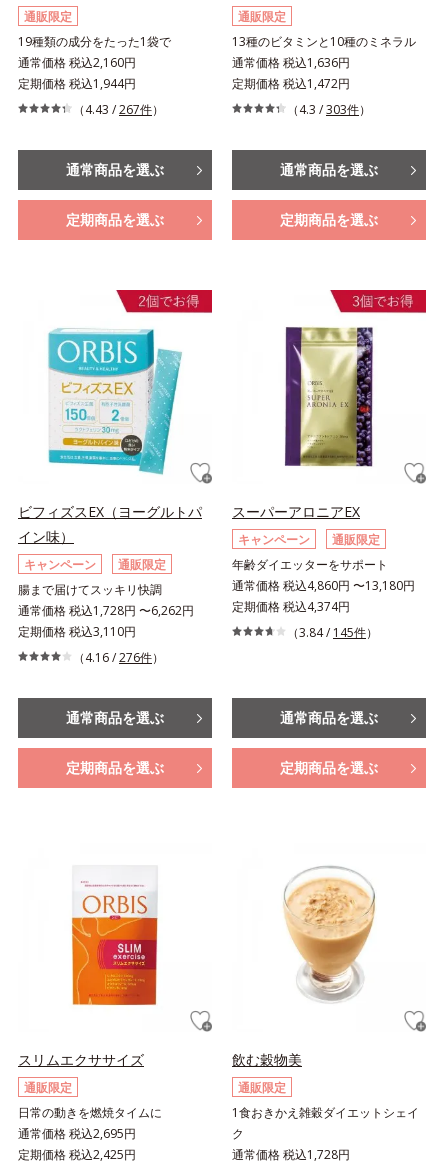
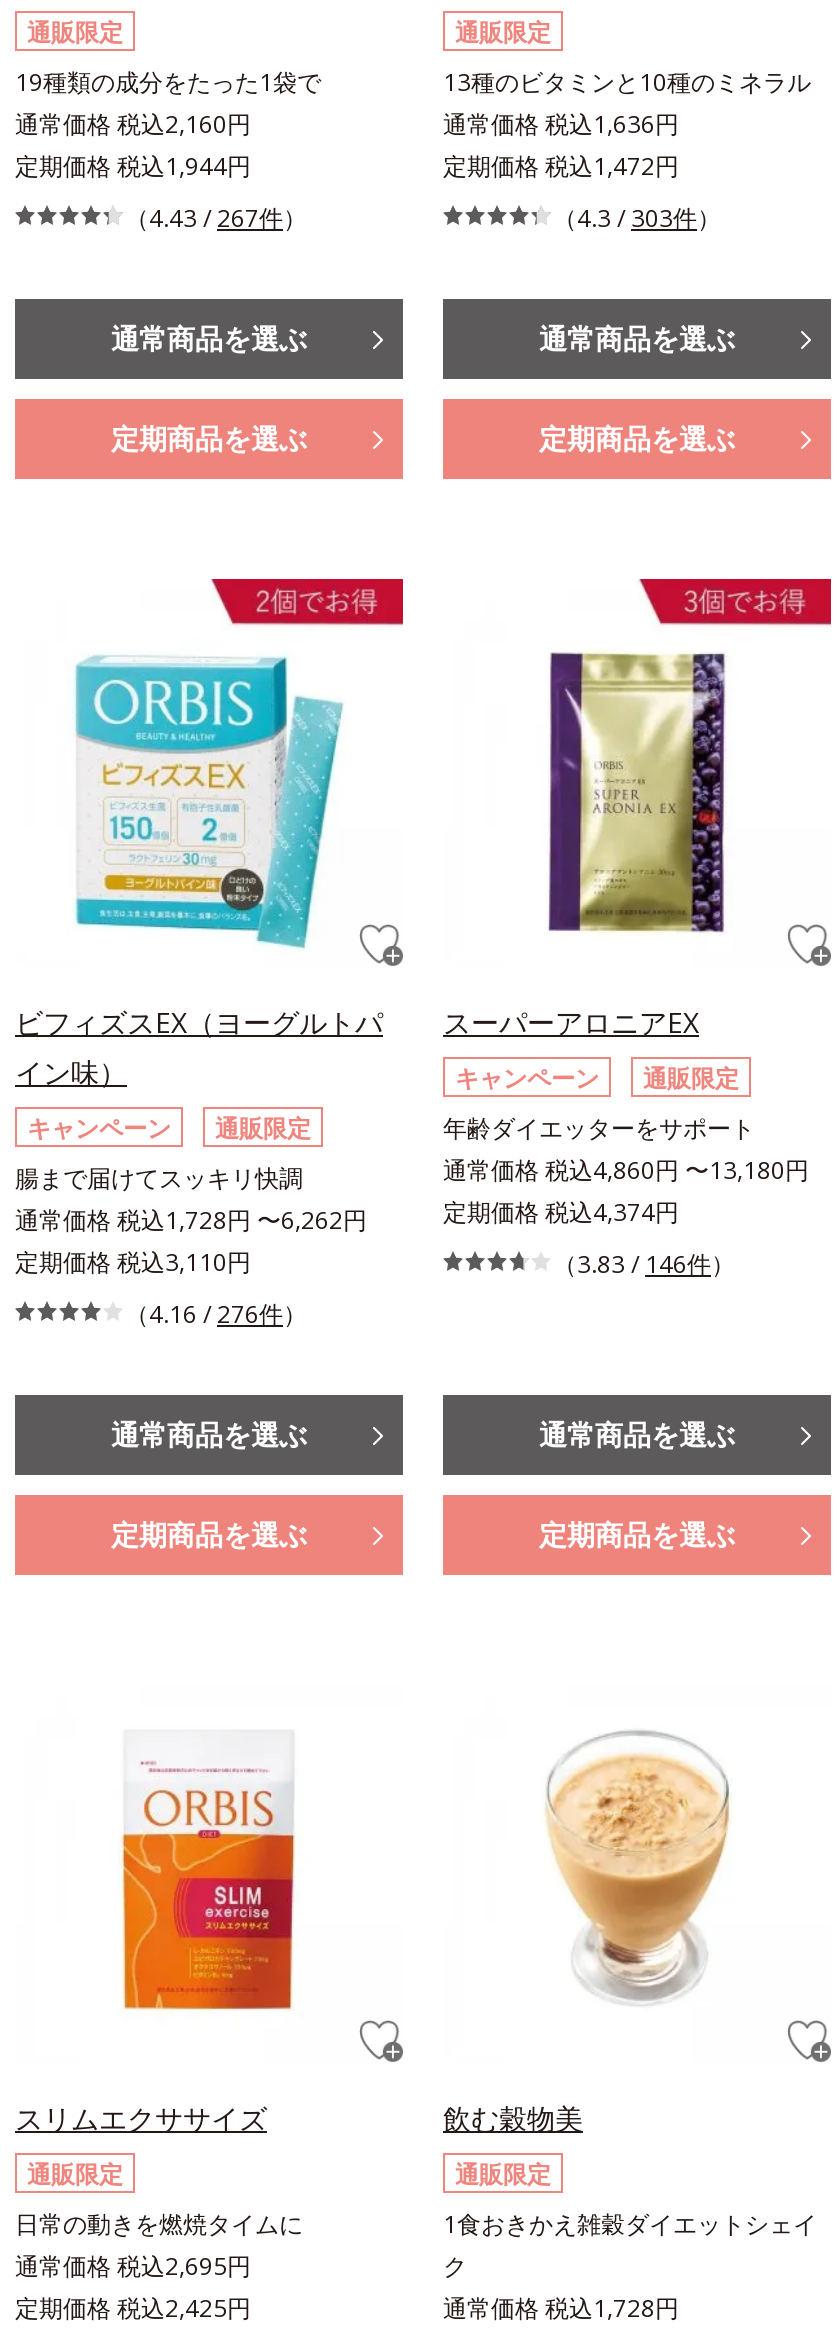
- （3.84 / 145件）
+ （3.83 / 146件）
